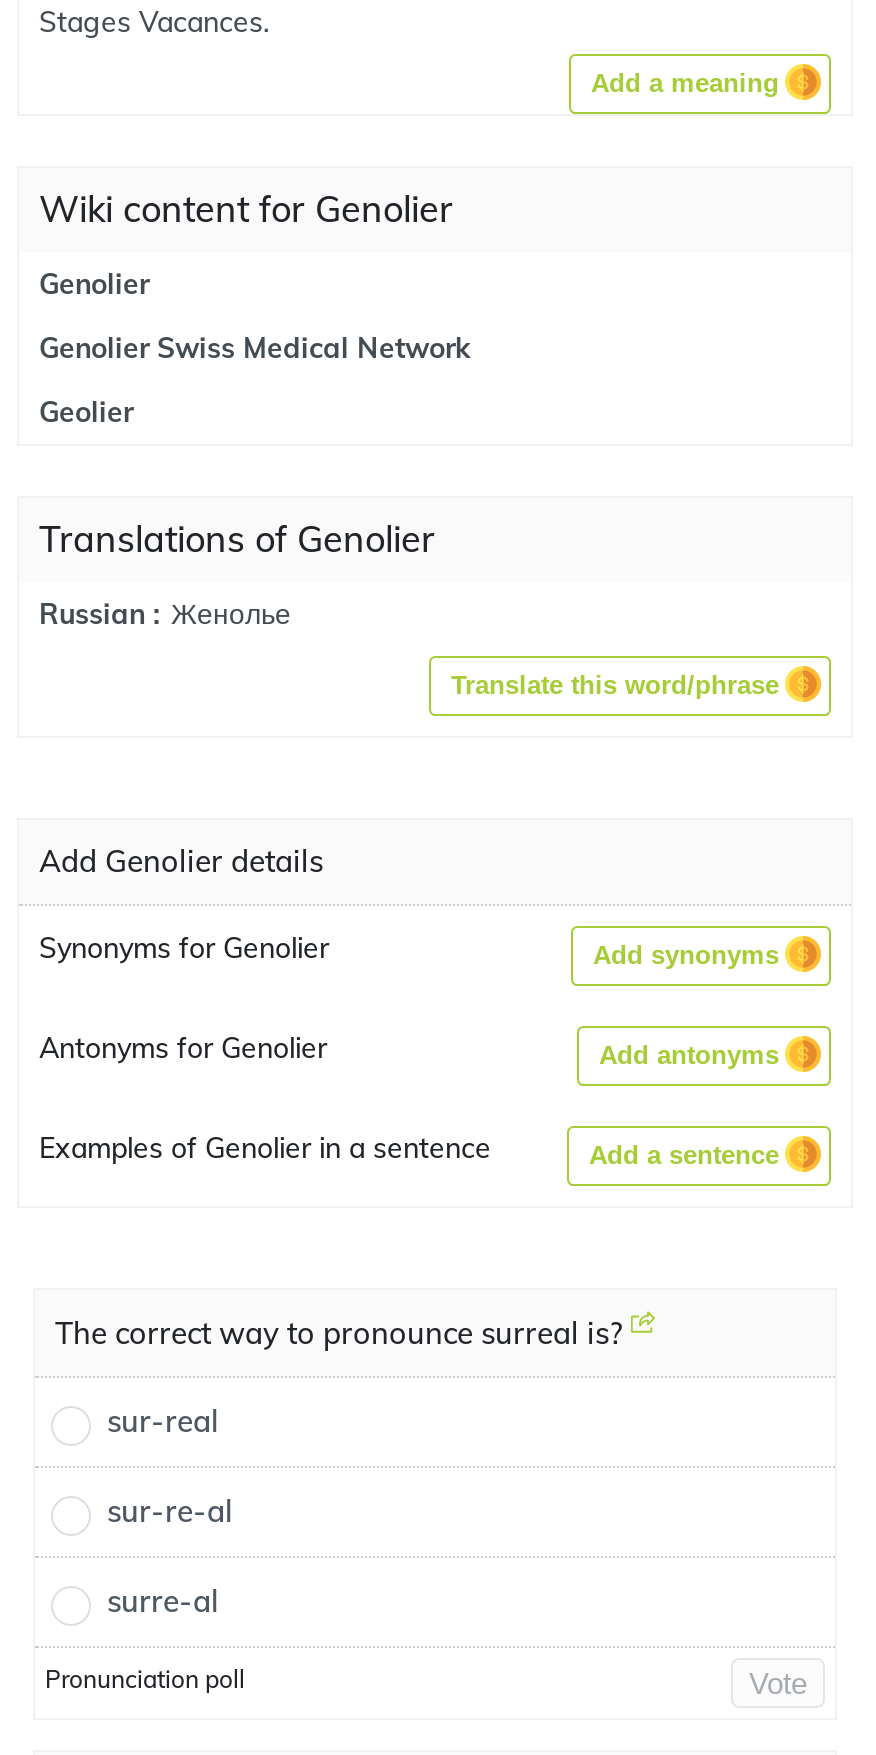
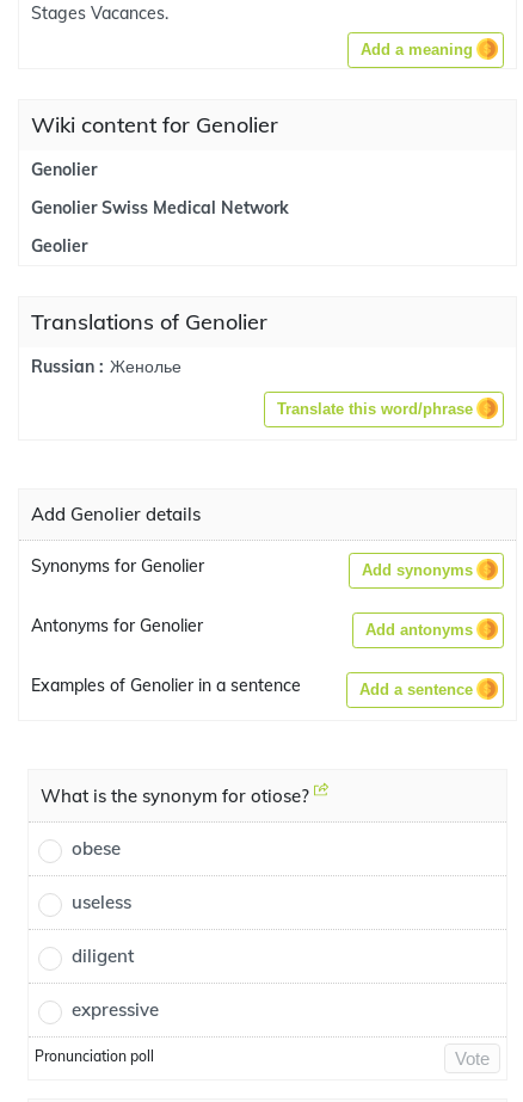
- The correct way to pronounce surreal is?
- sur-real
- sur-re-al
- surre-al
+ What is the synonym for otiose?
+ obese
+ useless
+ diligent
+ expressive
